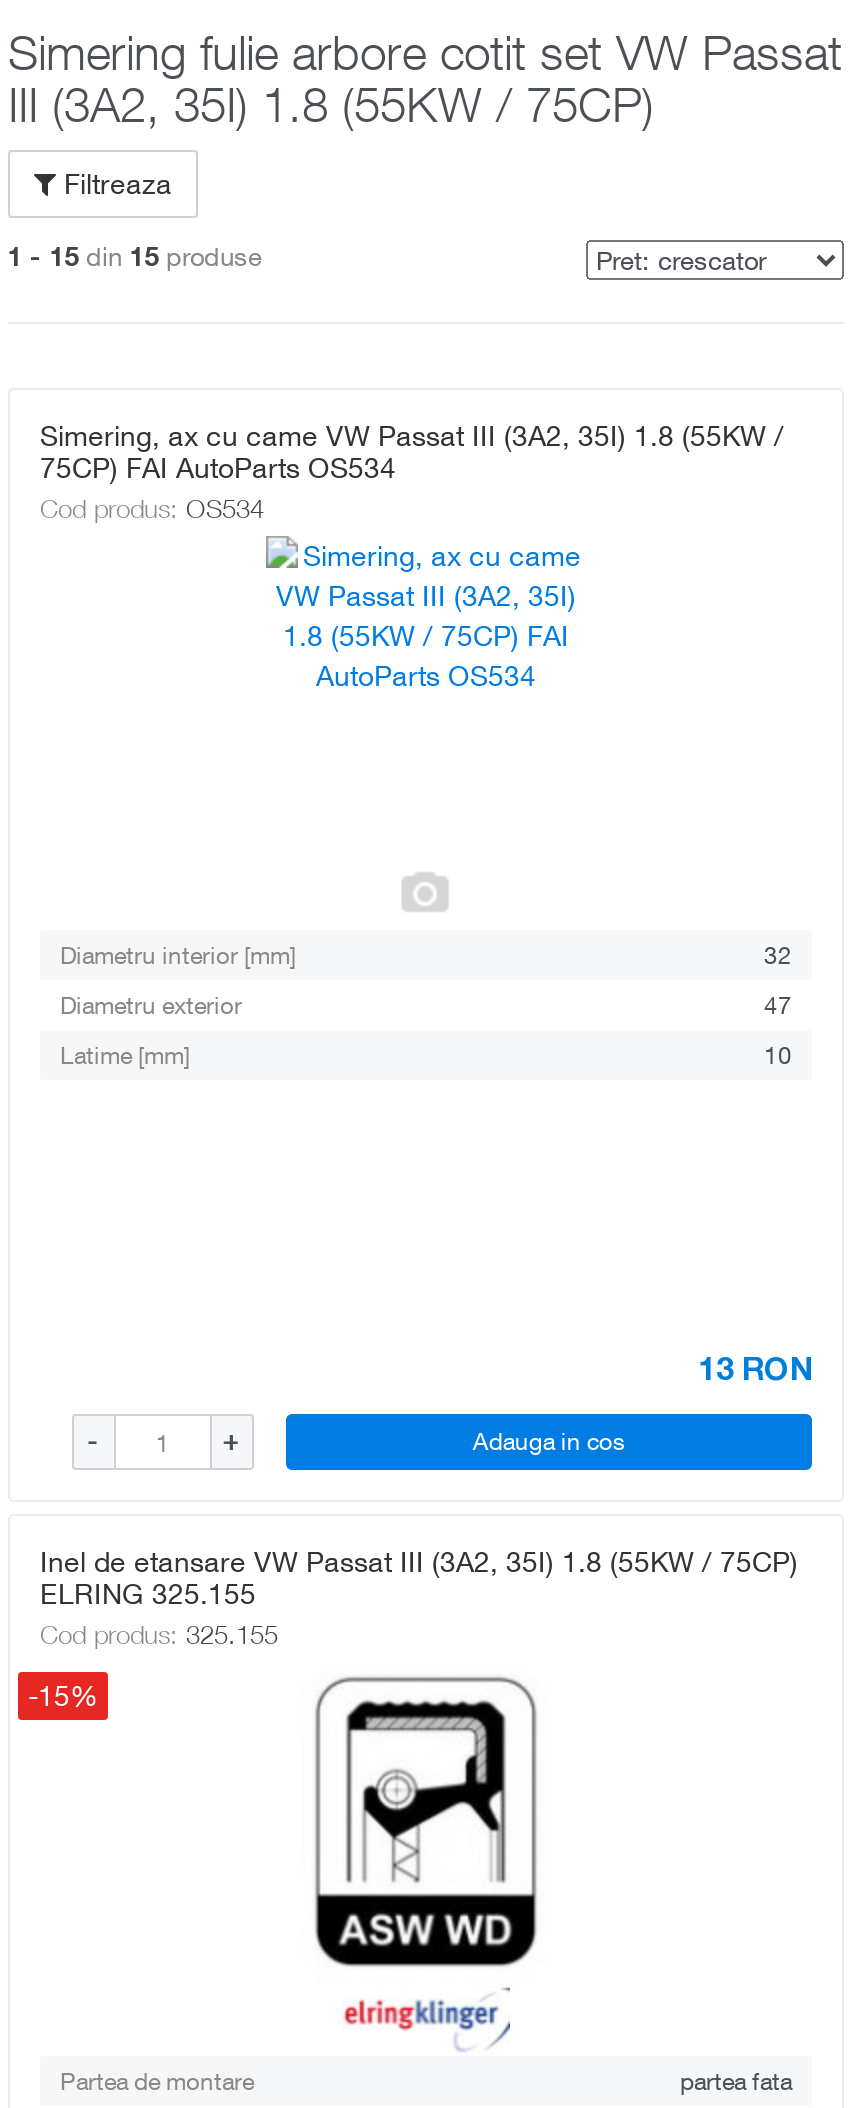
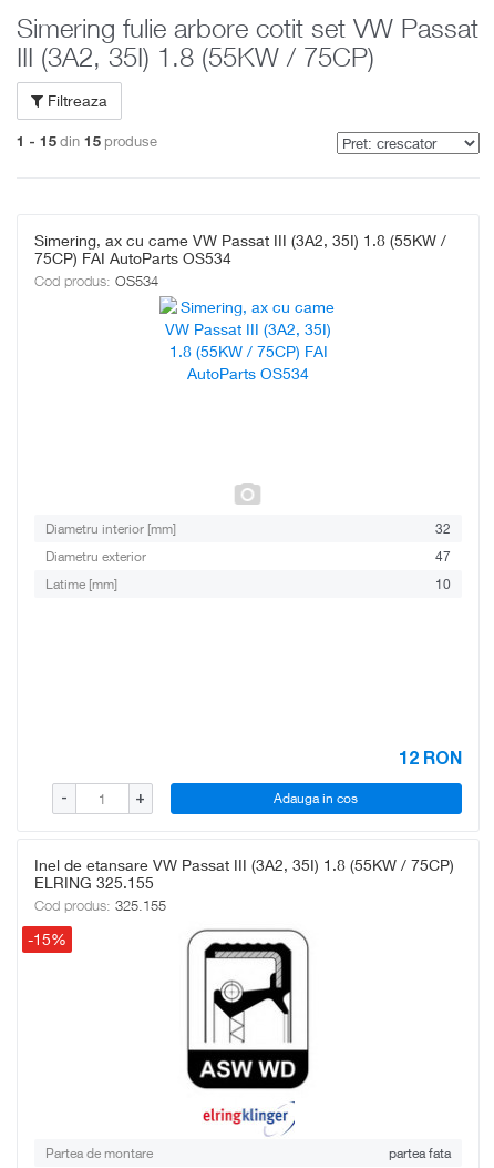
- 13 RON
+ 12 RON
